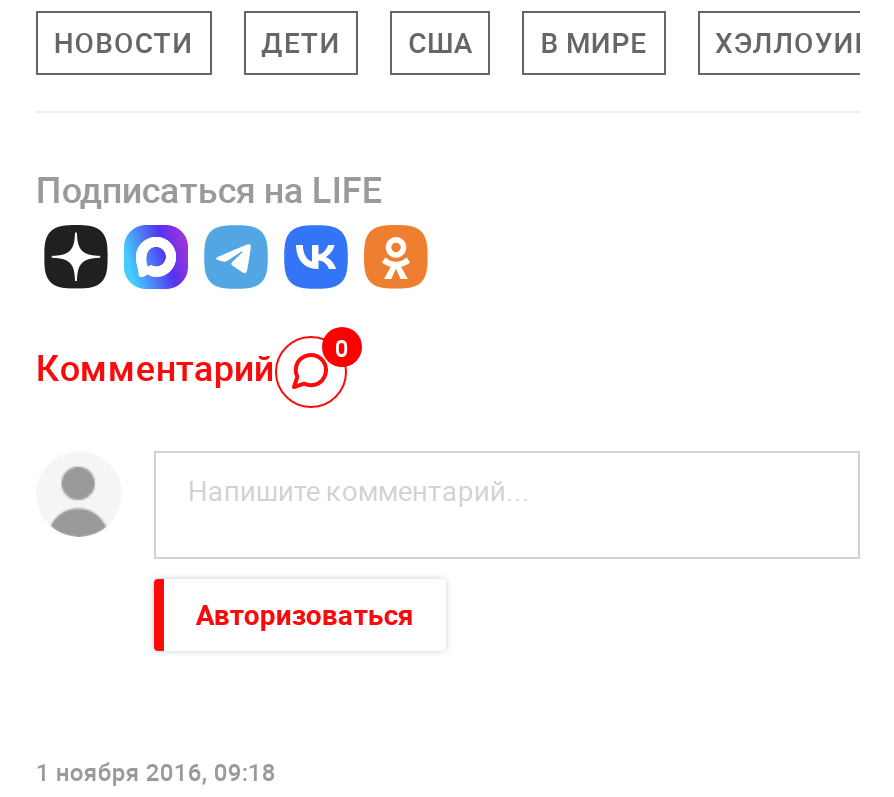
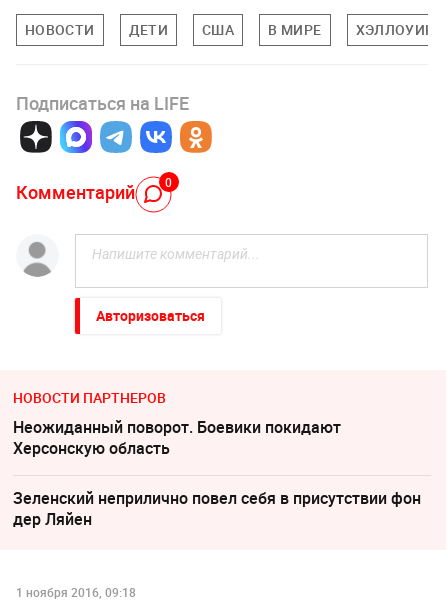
+ НОВОСТИ ПАРТНЕРОВ
+ Неожиданный поворот. Боевики покидают
+ Херсонскую область
+ Зеленский неприлично повел cебя в присутствии фон
+ дер Ляйен
